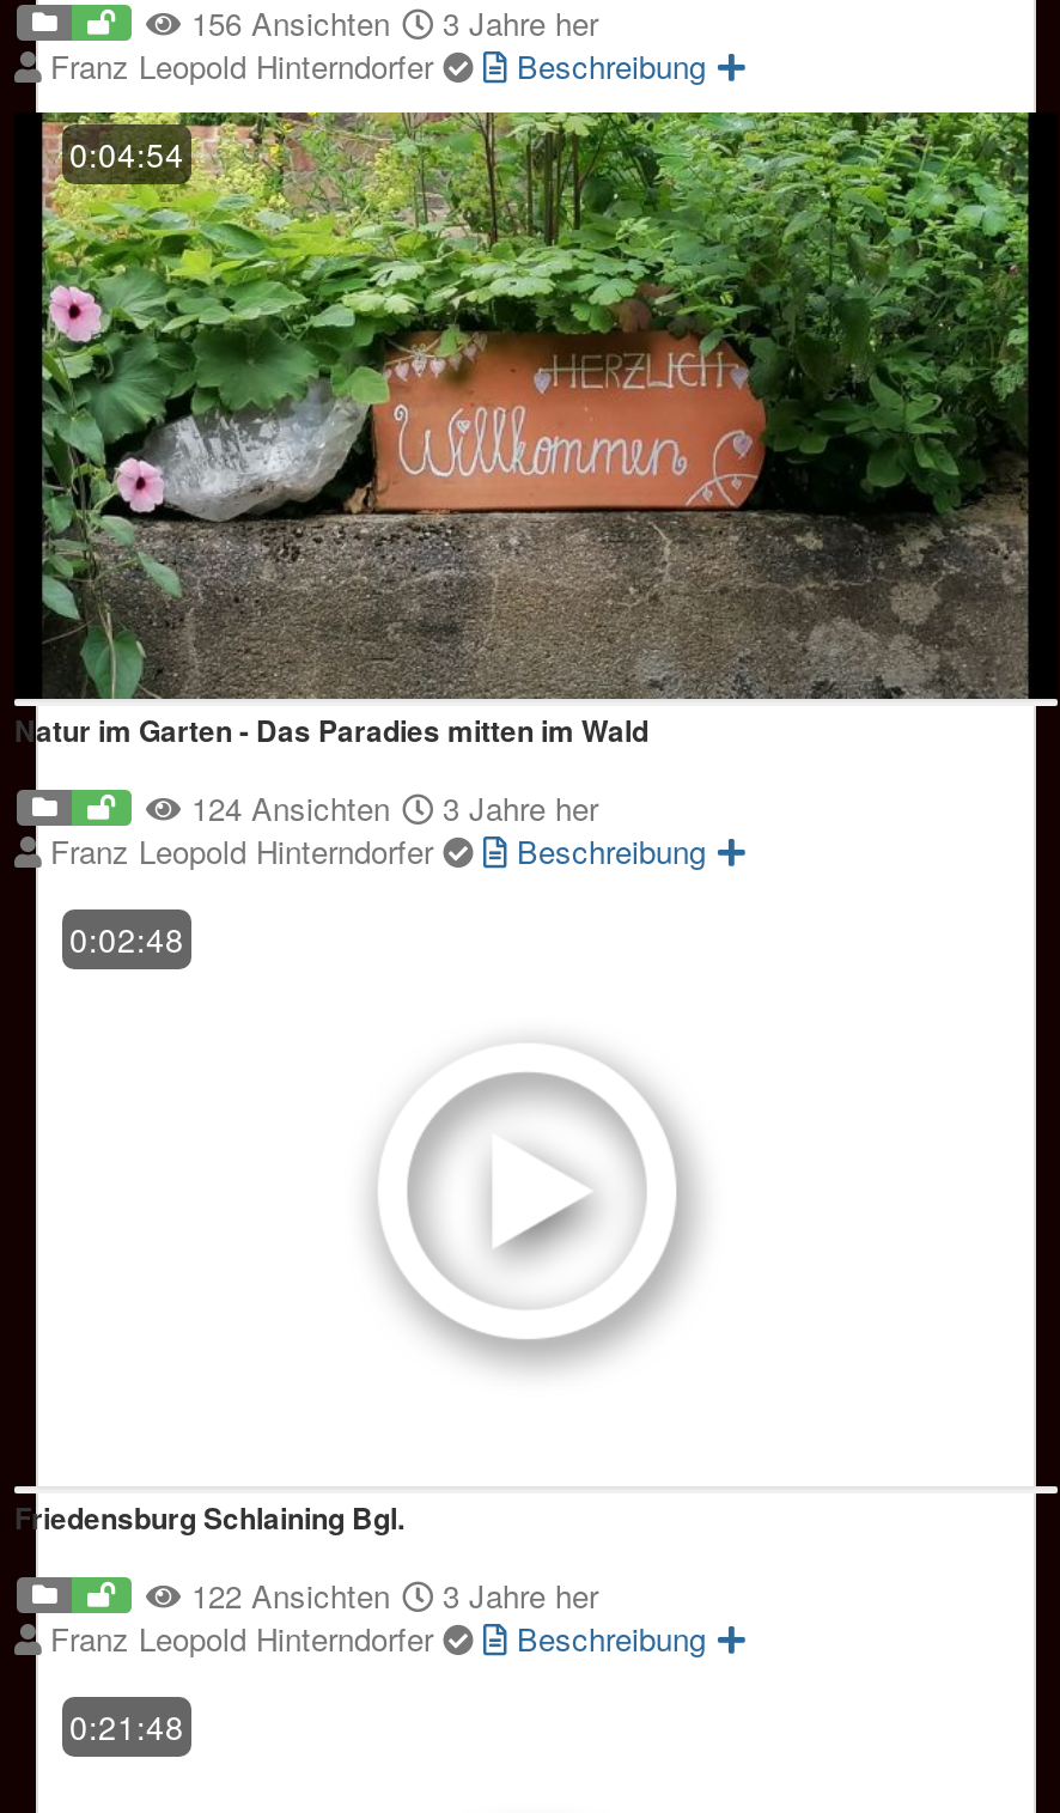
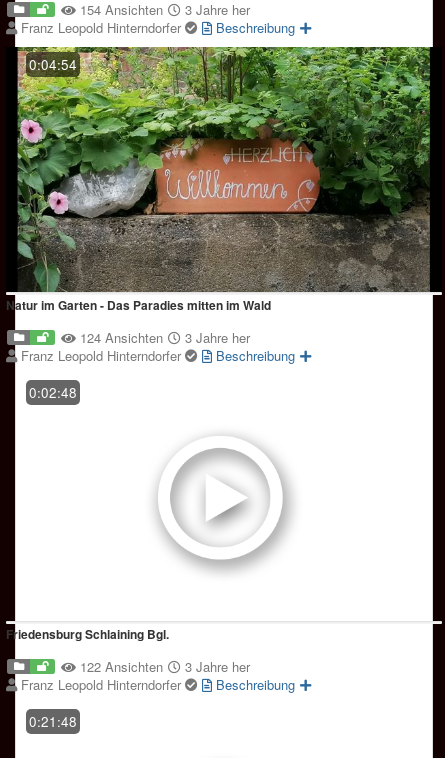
- 156 Ansichten 3 Jahre her
+ 154 Ansichten 3 Jahre her
